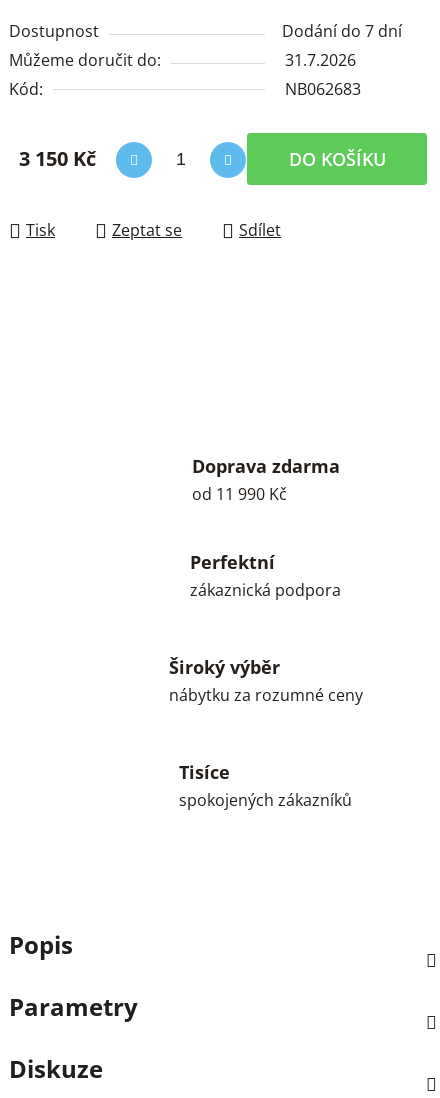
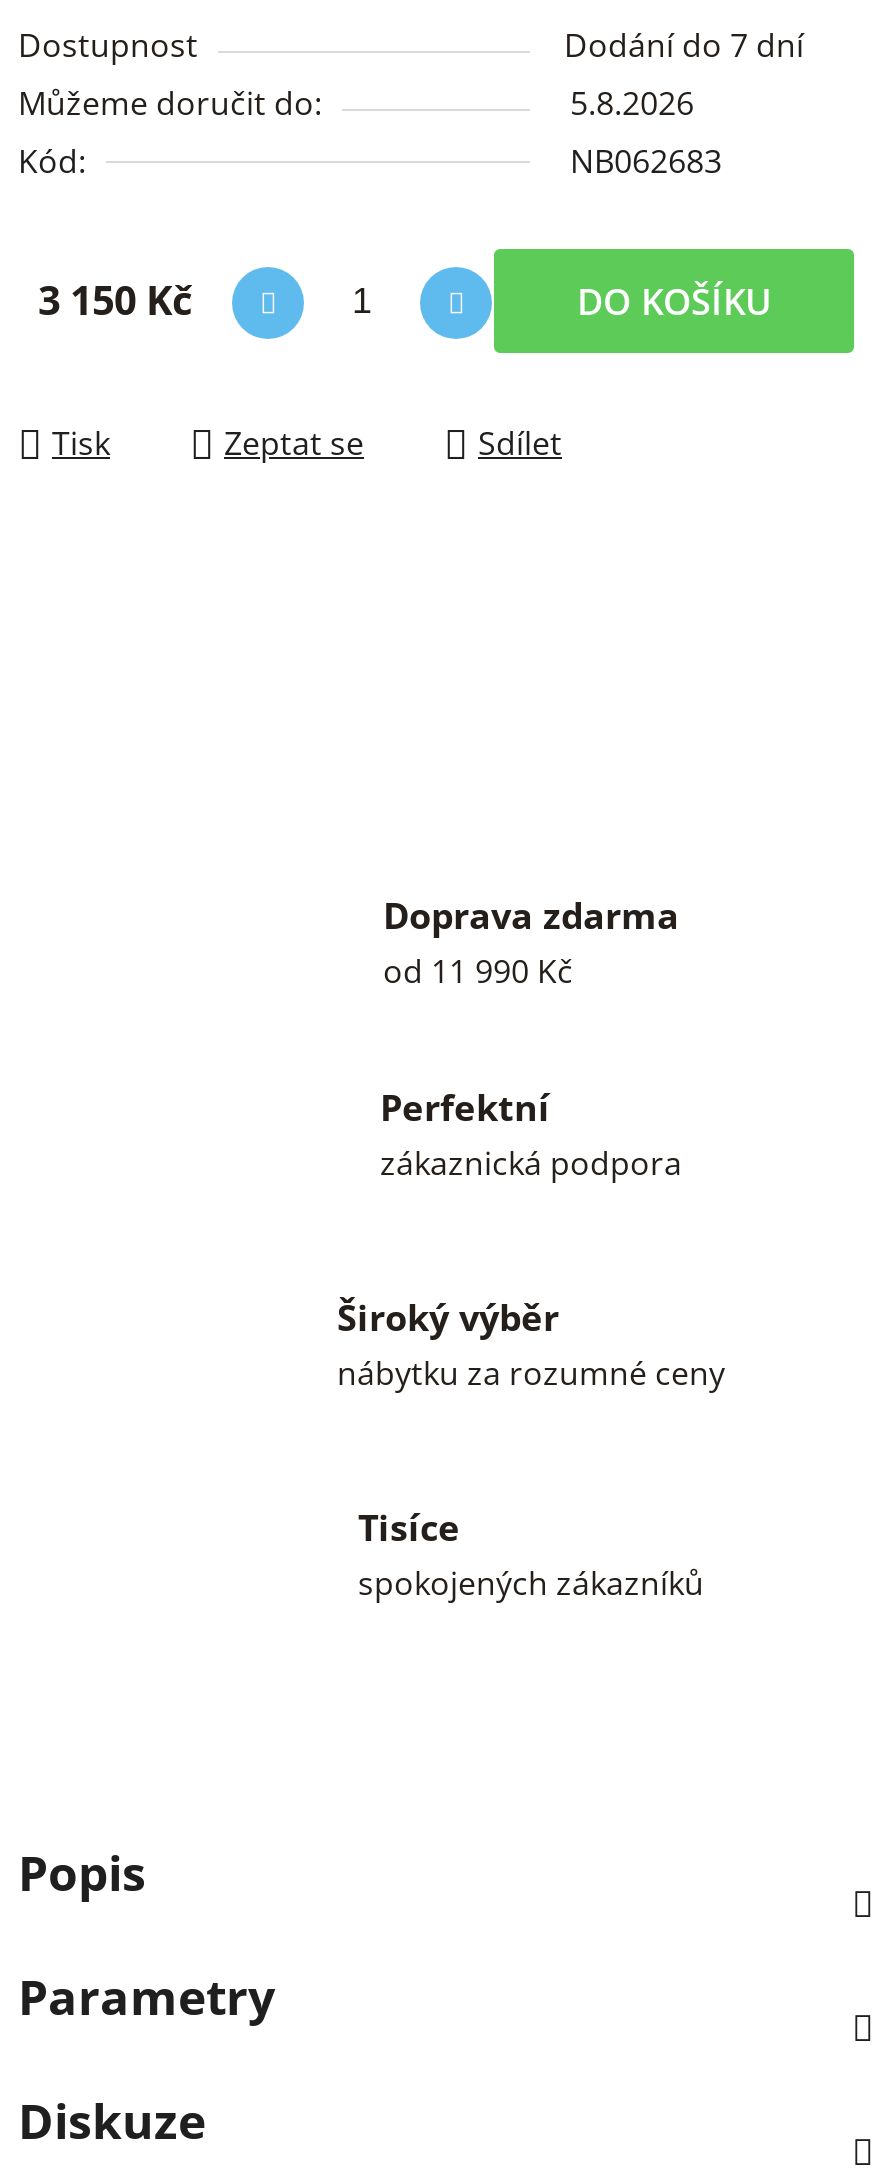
- 31.7.2026
+ 5.8.2026
